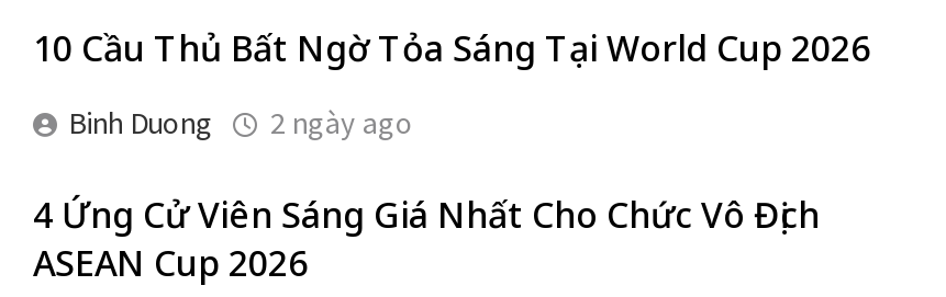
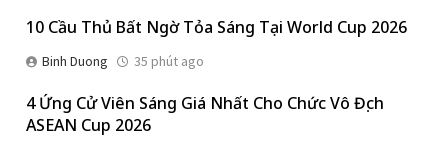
- Binh Duong 2 ngày ago
+ Binh Duong 35 phút ago
